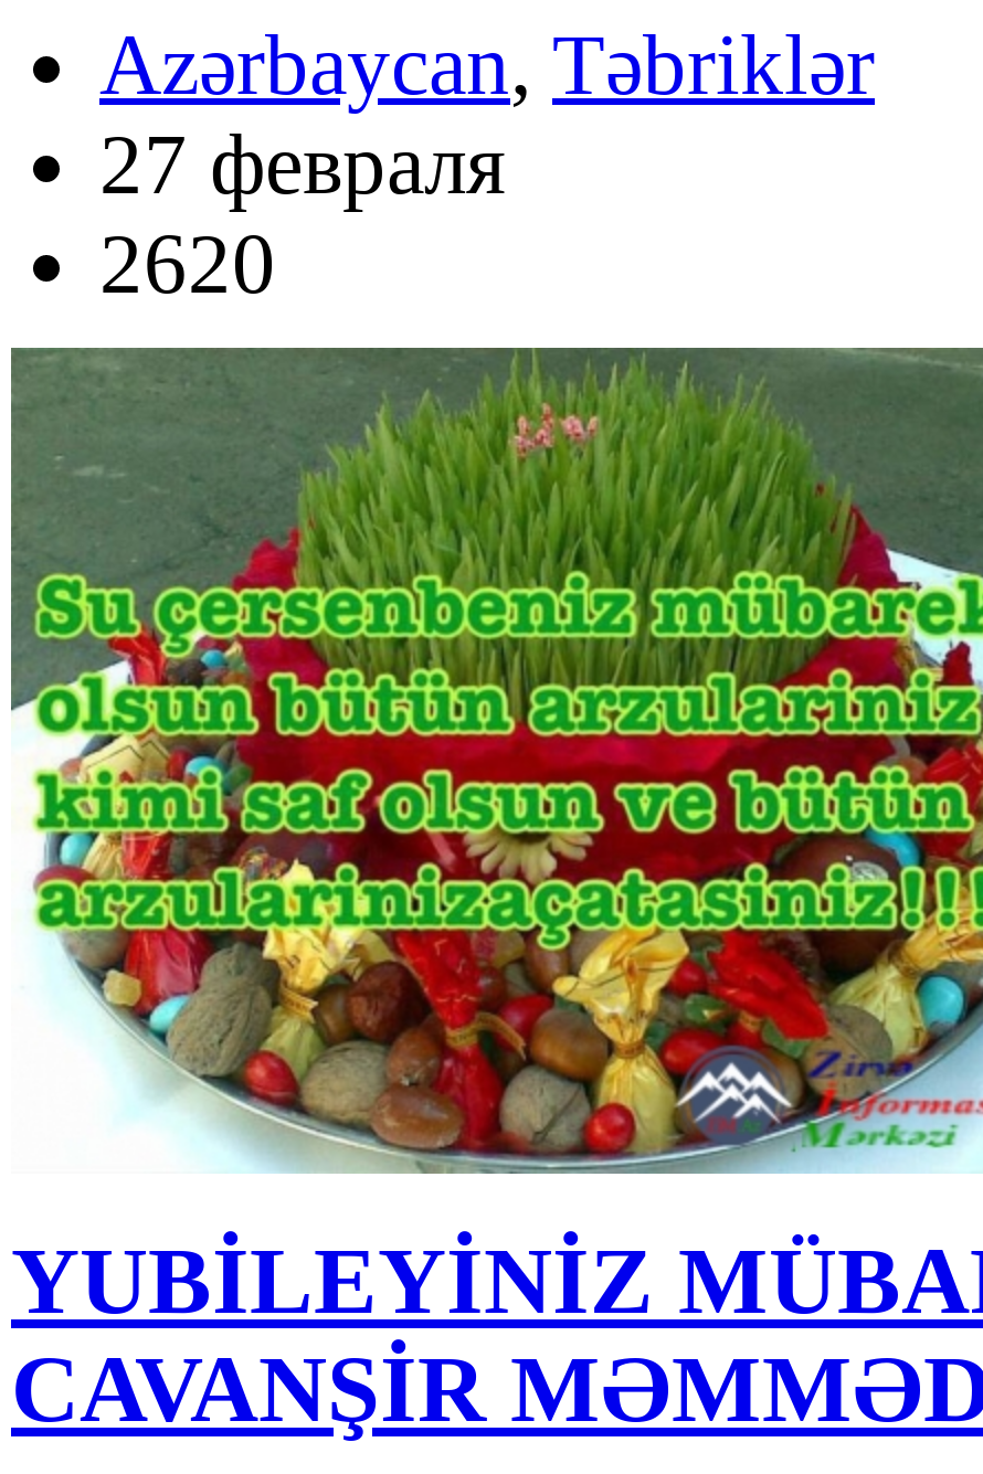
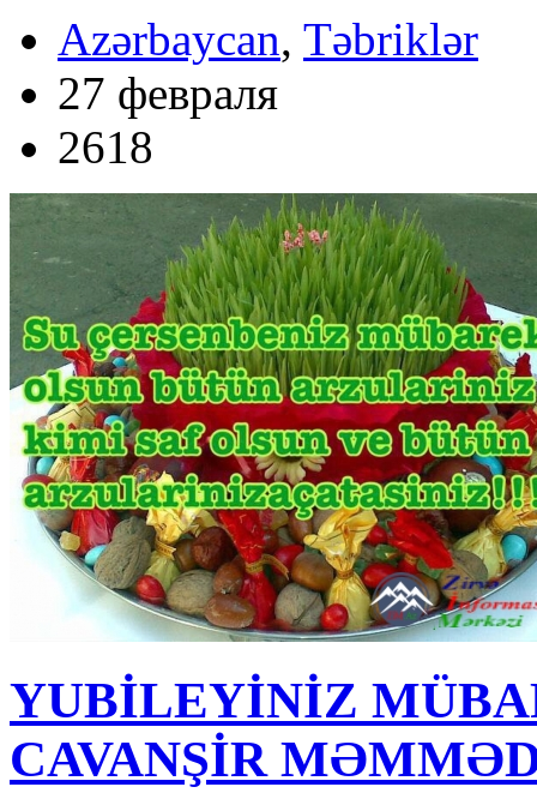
- 2620
+ 2618
